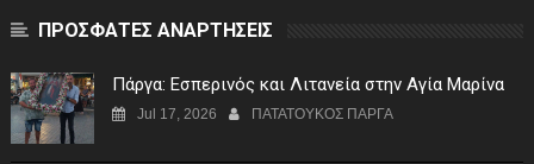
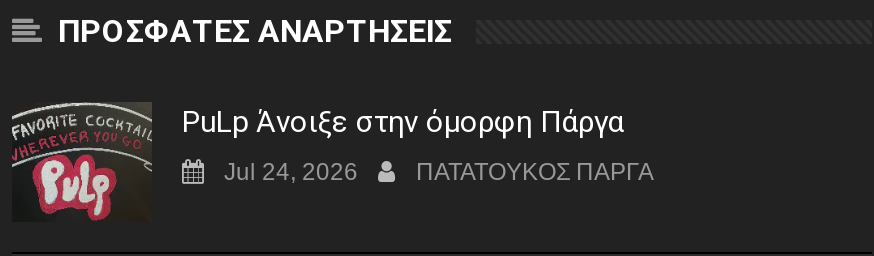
- [image]
- Πάργα: Εσπερινός και Λιτανεία στην Αγία Μαρίνα
+ [image]
+ PuLp Άνοιξε στην όμορφη Πάργα

- Jul 17, 2026
+ Jul 24, 2026
